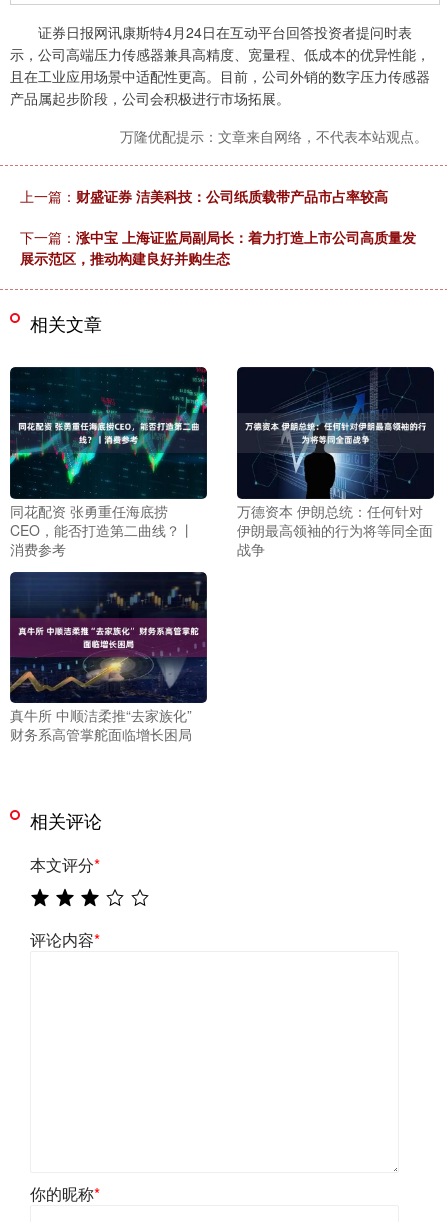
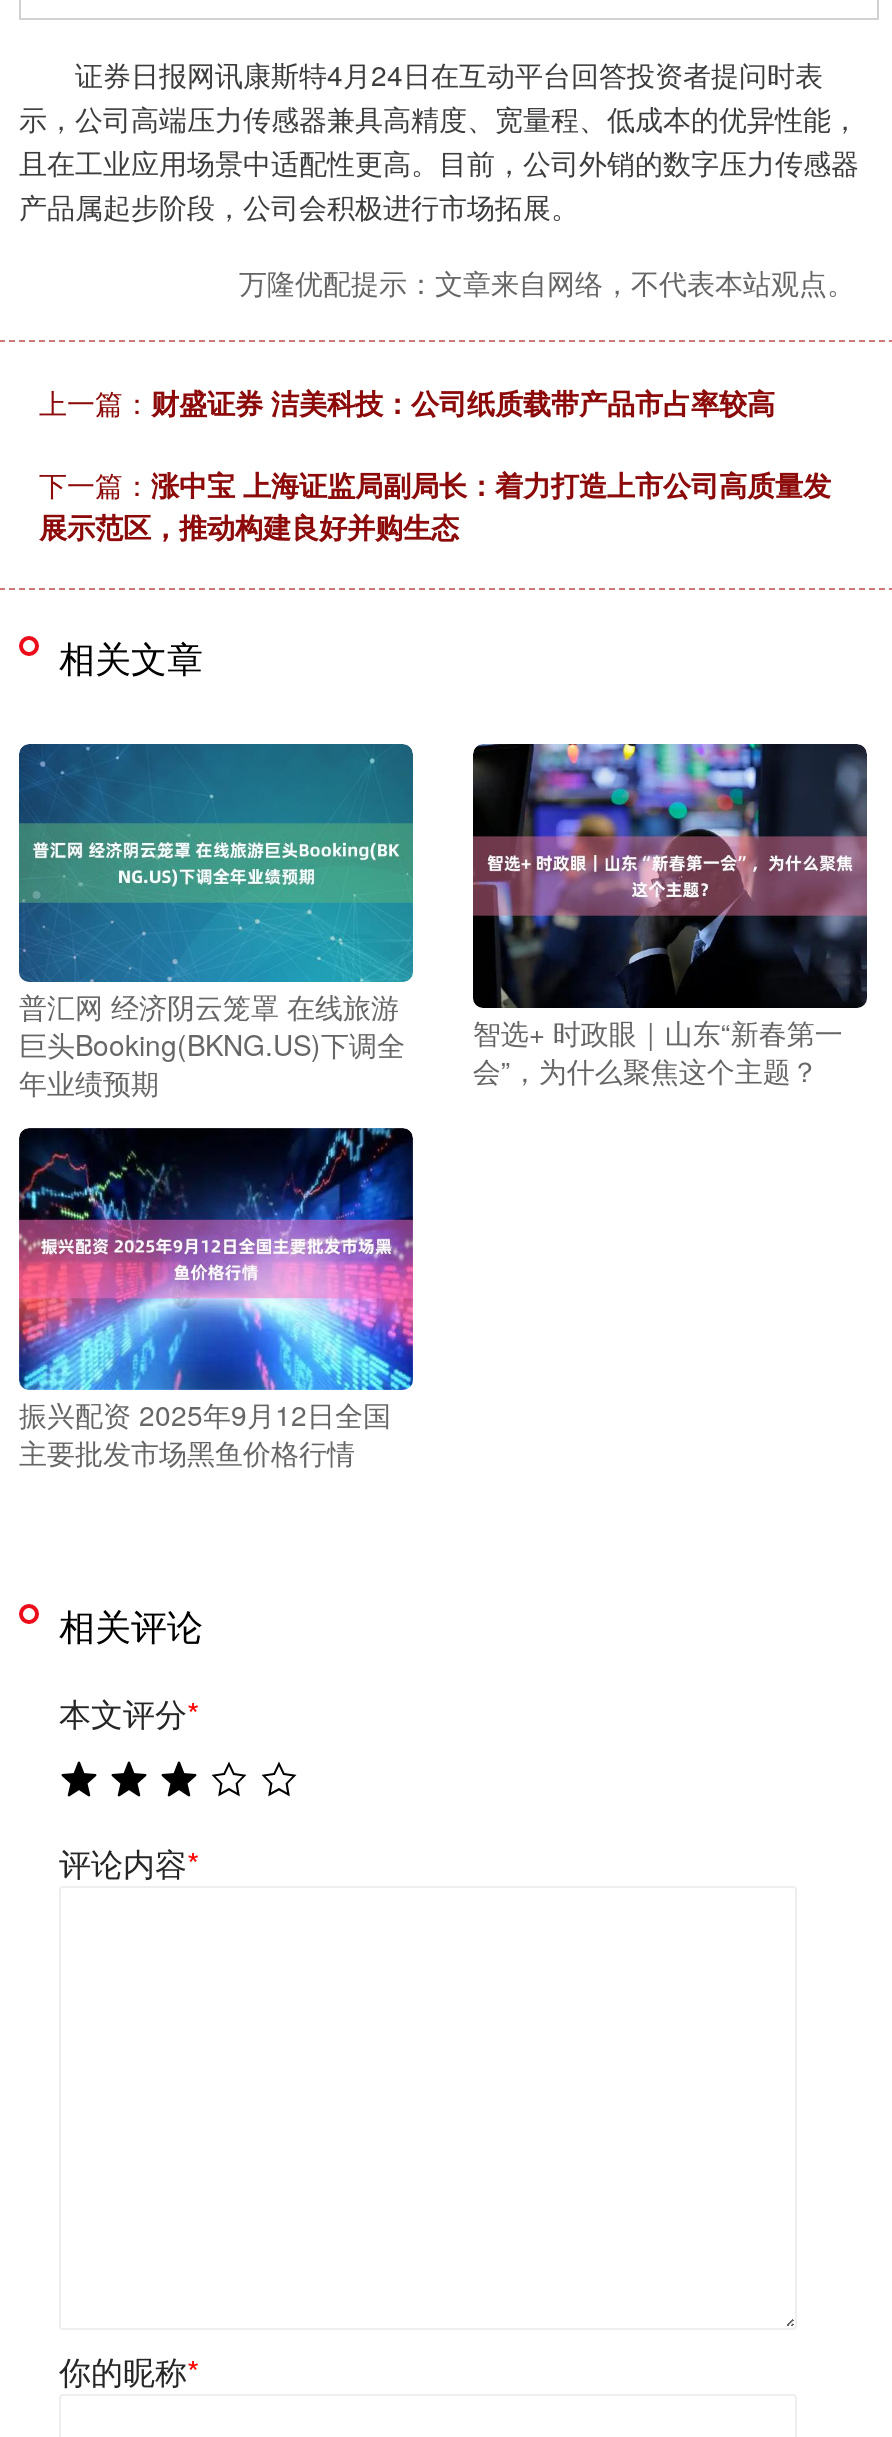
- [image]
- 同花配资 张勇重任海底捞
- CEO，能否打造第二曲线？丨
- 消费参考
+ [image]
+ 普汇网 经济阴云笼罩 在线旅游
+ 巨头Booking(BKNG.US)下调全
+ 年业绩预期

- [image]
- 万德资本 伊朗总统：任何针对
- 伊朗最高领袖的行为将等同全面
- 战争
+ [image]
+ 智选+ 时政眼｜山东“新春第一
+ 会”，为什么聚焦这个主题？

- [image]
- 真牛所 中顺洁柔推“去家族化”
- 财务系高管掌舵面临增长困局
+ [image]
+ 振兴配资 2025年9月12日全国
+ 主要批发市场黑鱼价格行情
